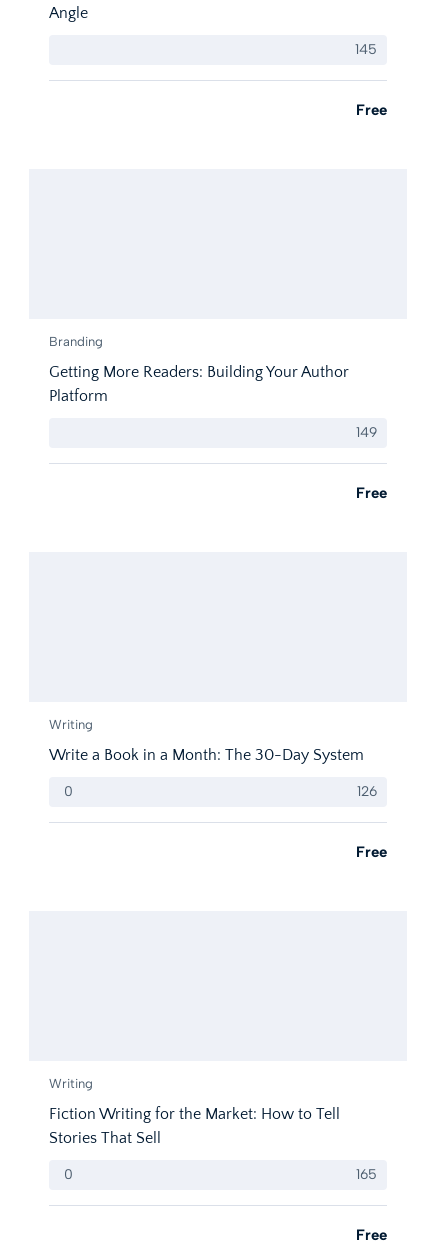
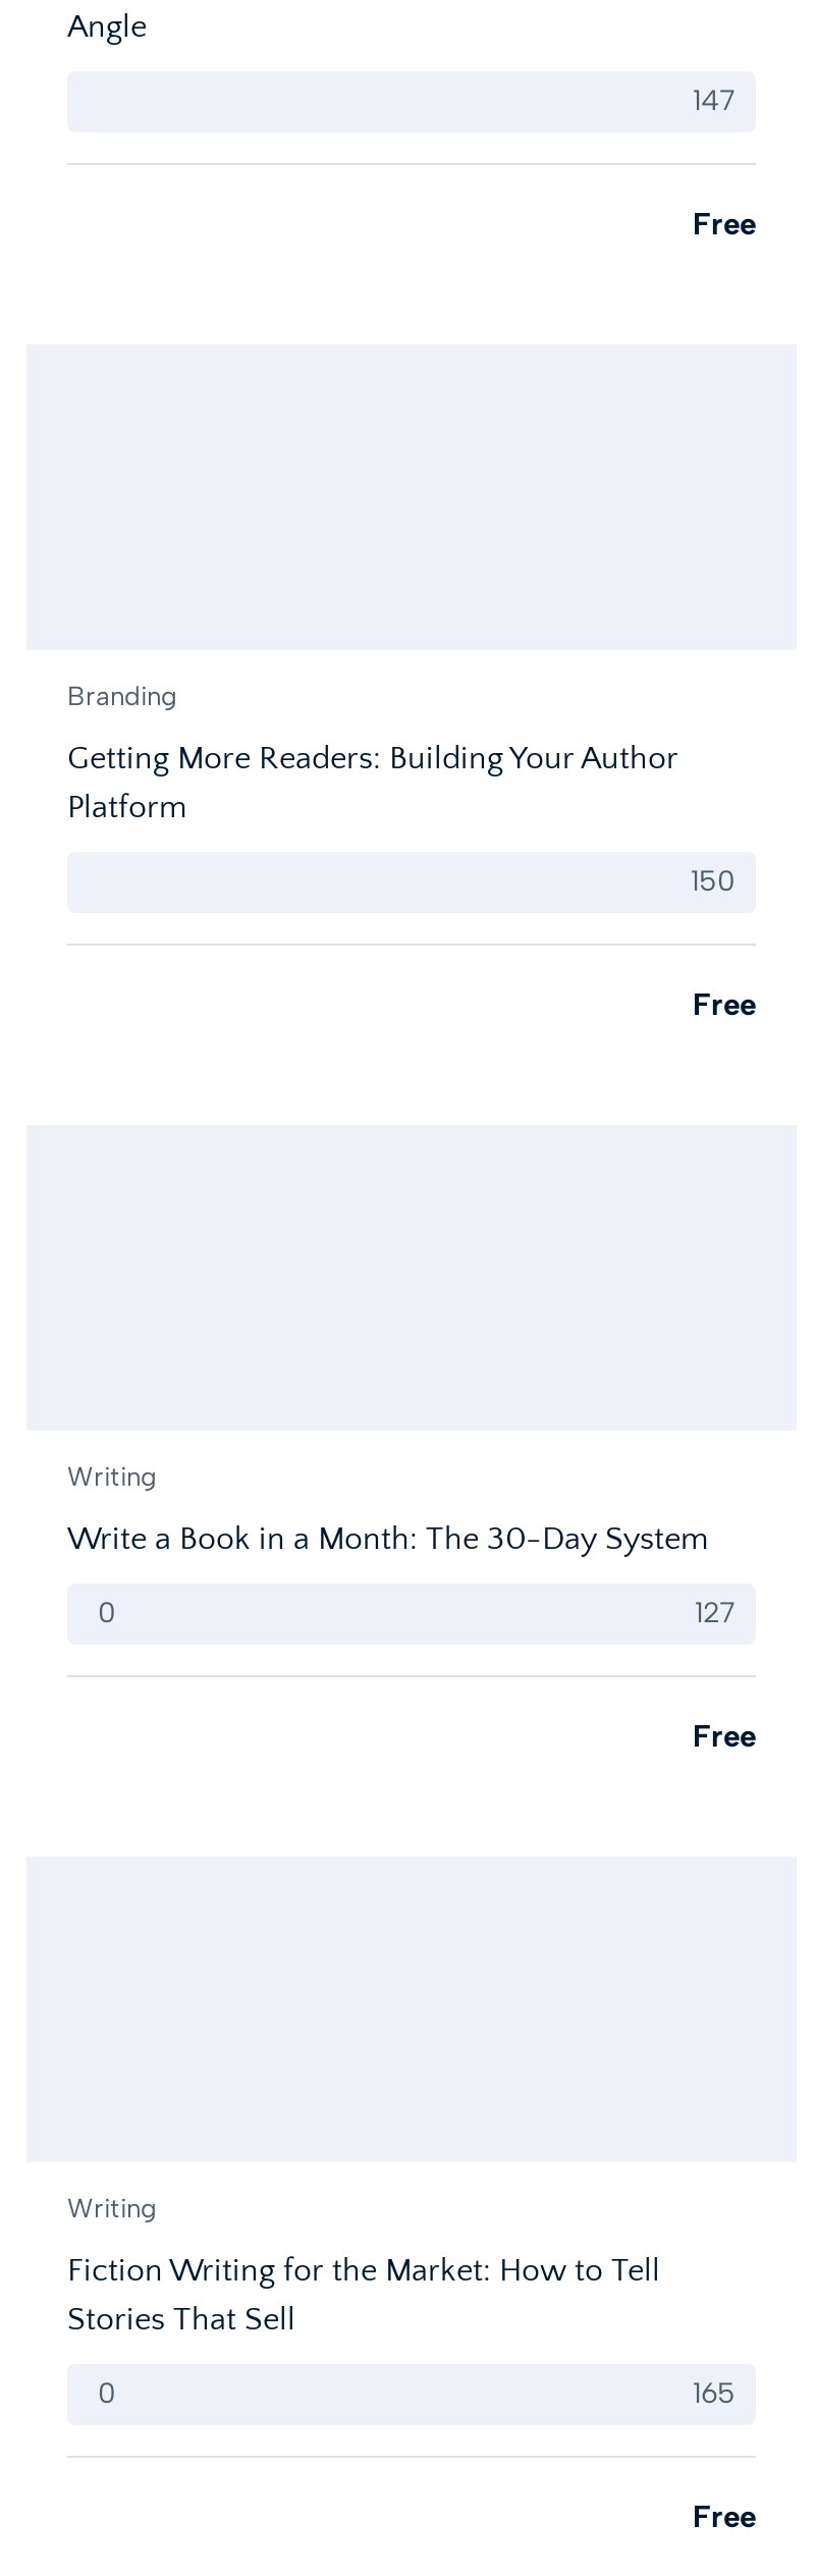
- 145
+ 147

- 149
+ 150

- 126
+ 127
